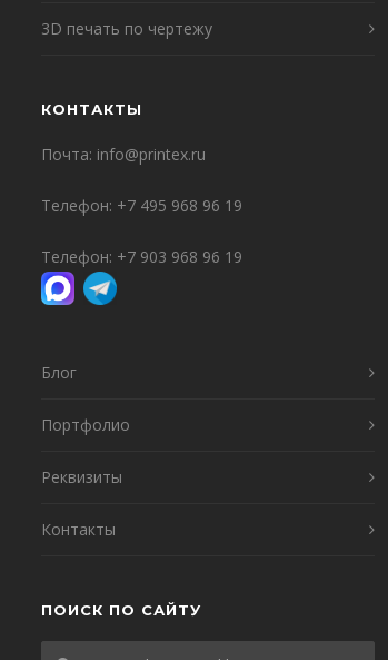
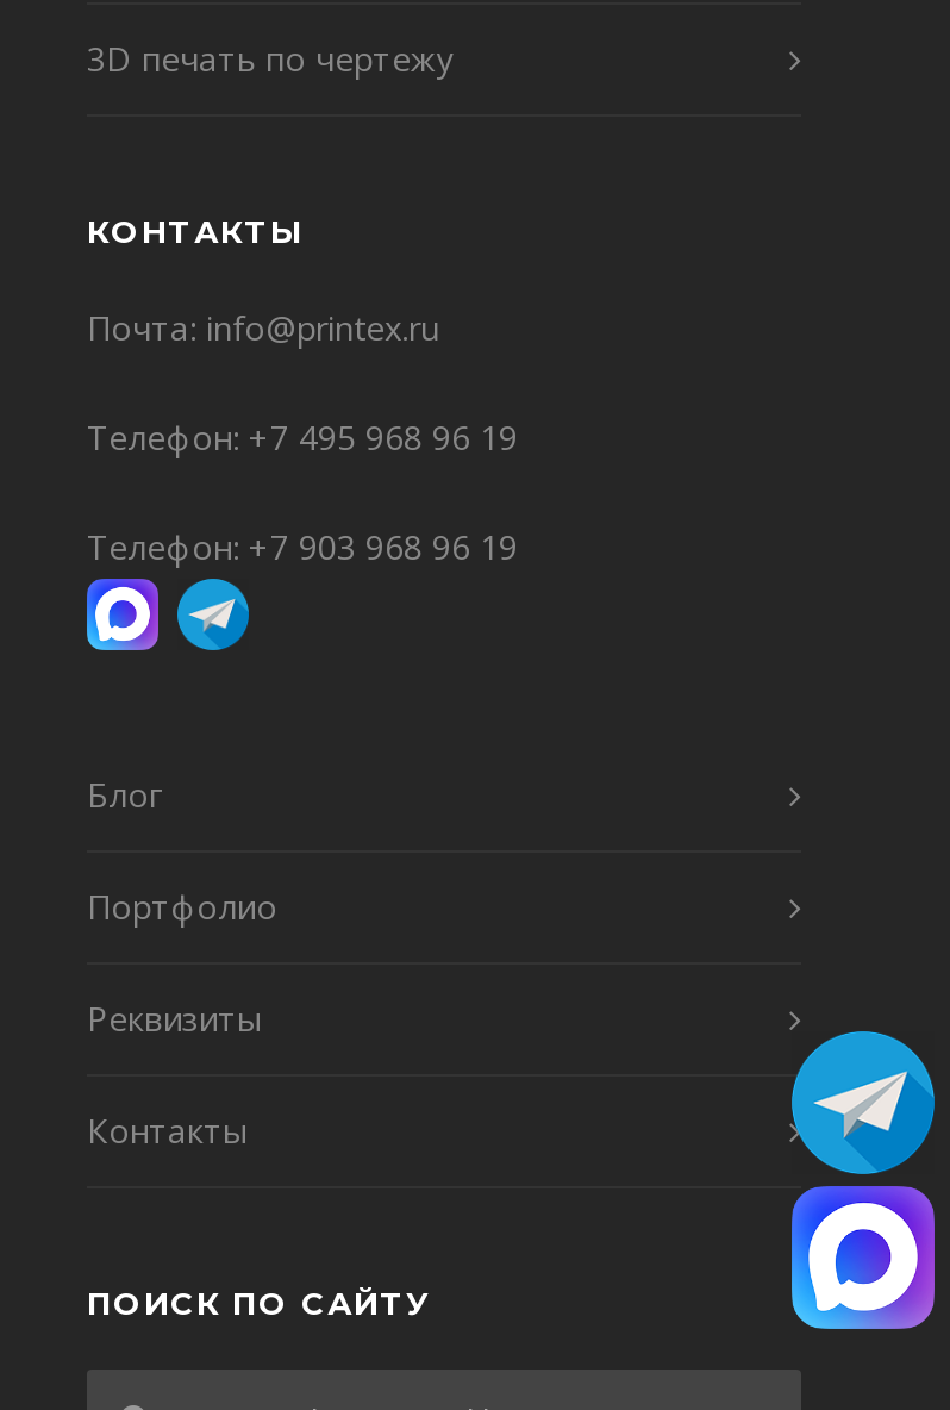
+ [image]
